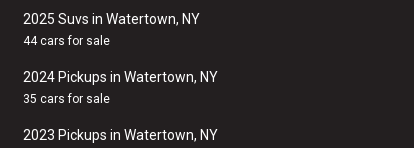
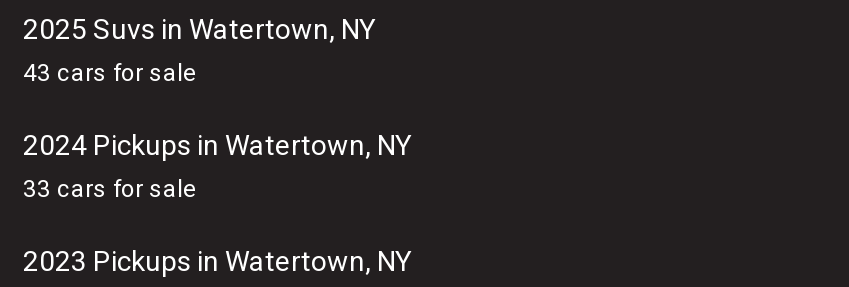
- 44 cars for sale
+ 43 cars for sale

- 35 cars for sale
+ 33 cars for sale
